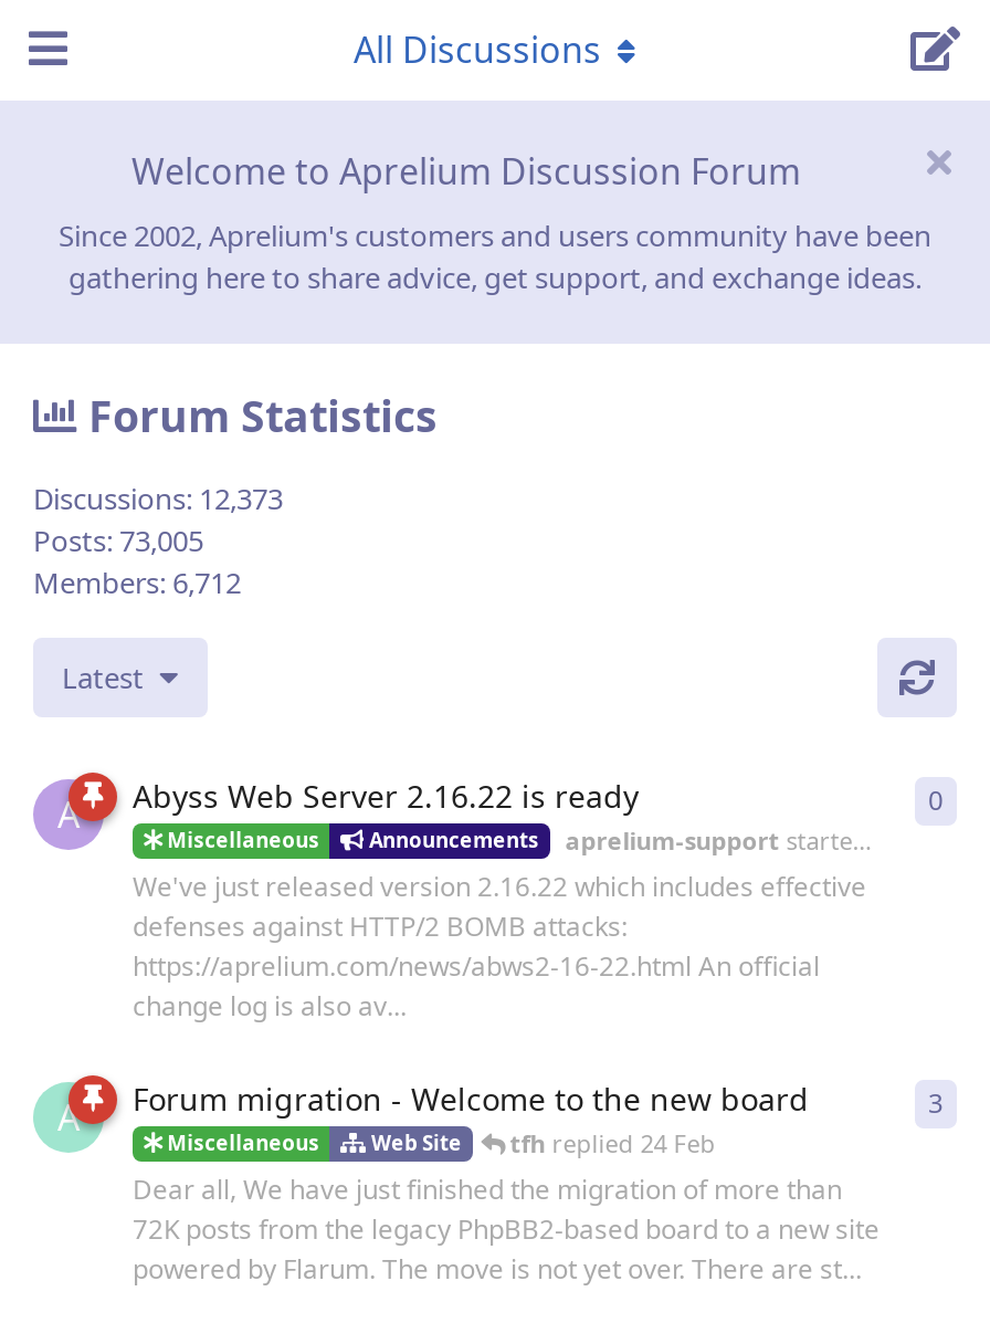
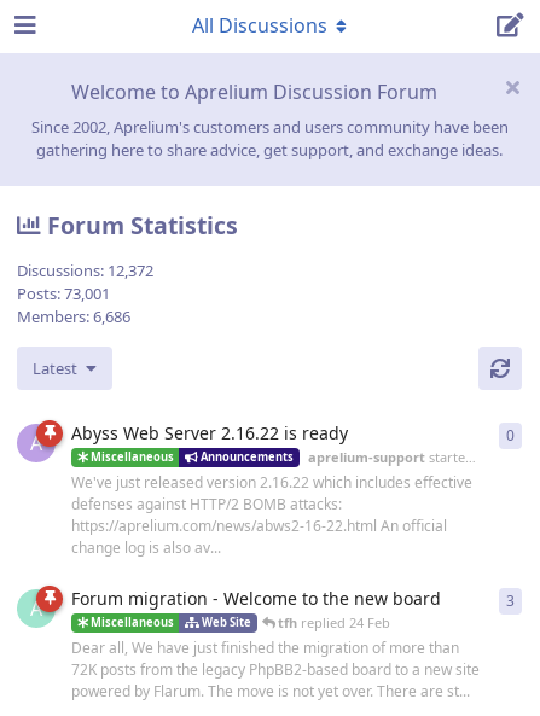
- Discussions: 12,373
+ Discussions: 12,372

- Posts: 73,005
+ Posts: 73,001

- Members: 6,712
+ Members: 6,686
